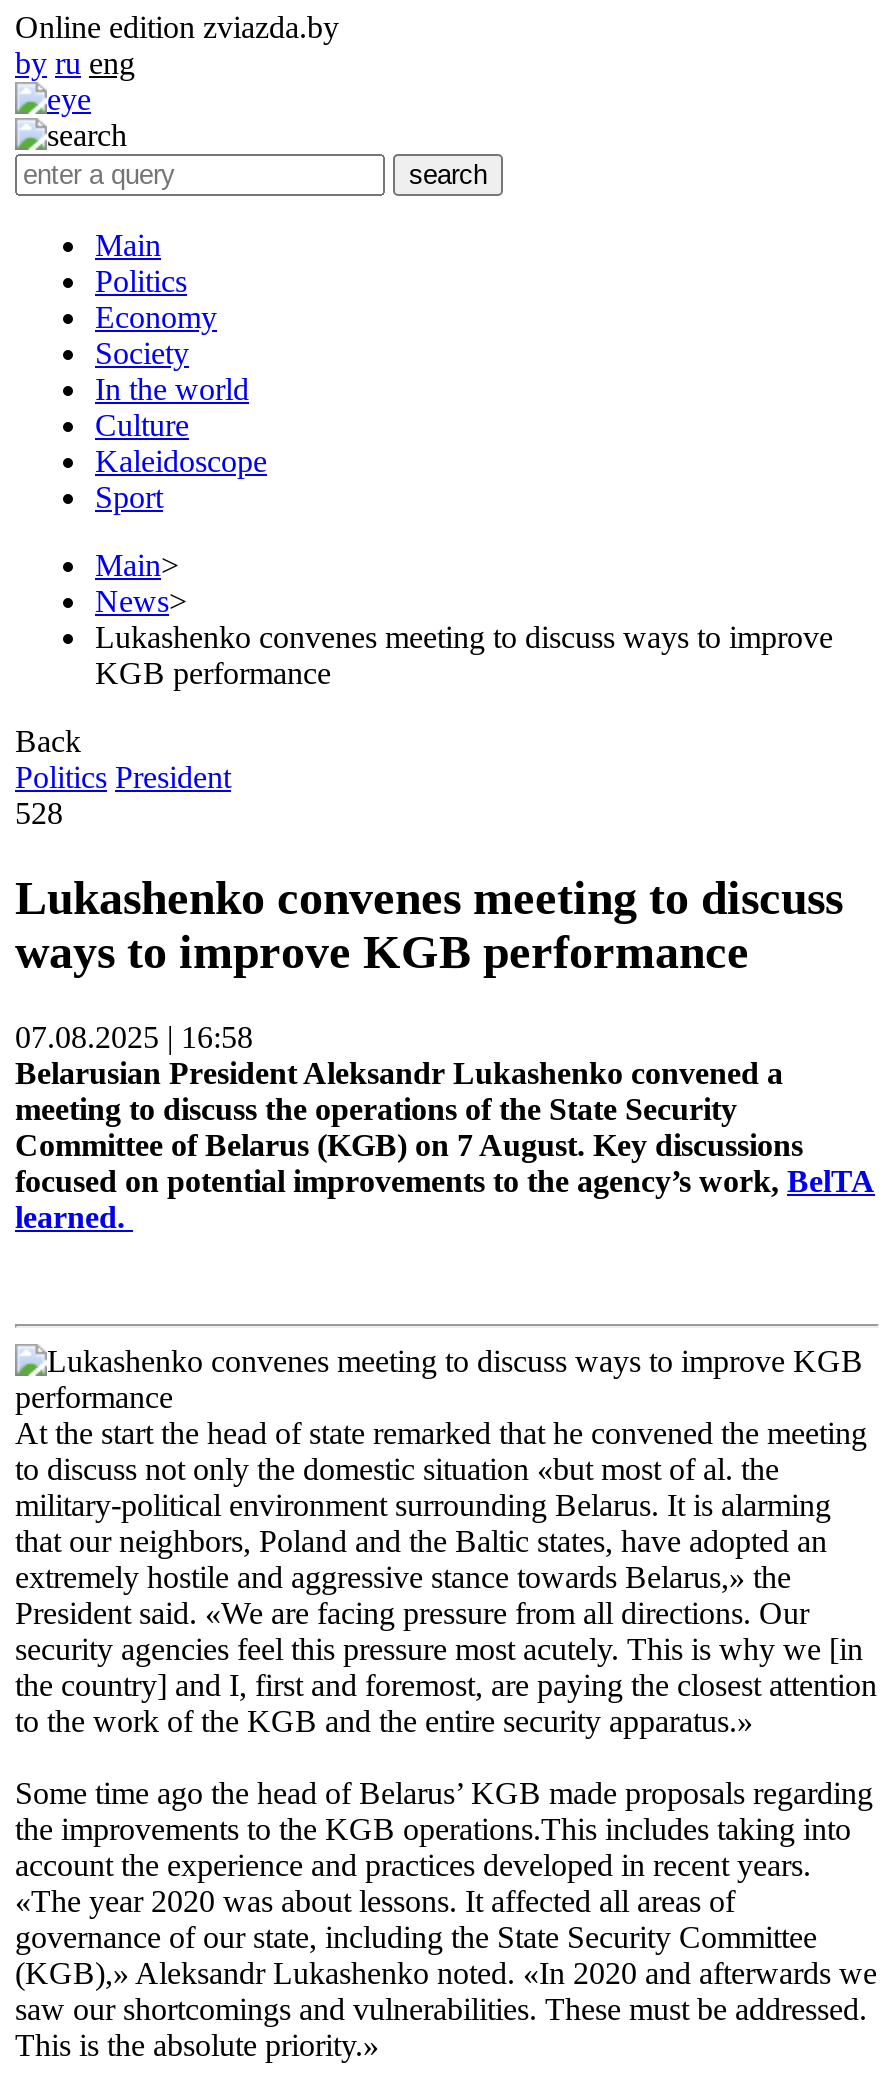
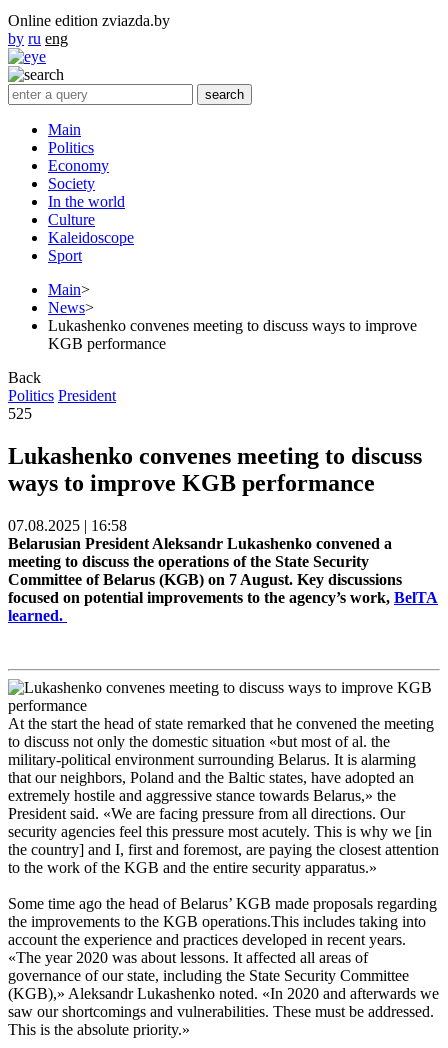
- 528
+ 525
